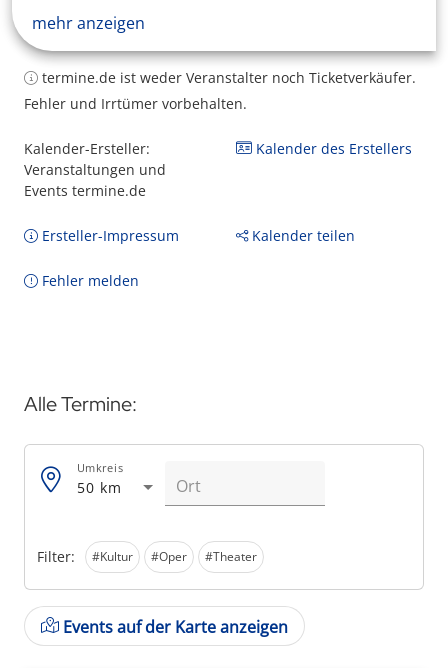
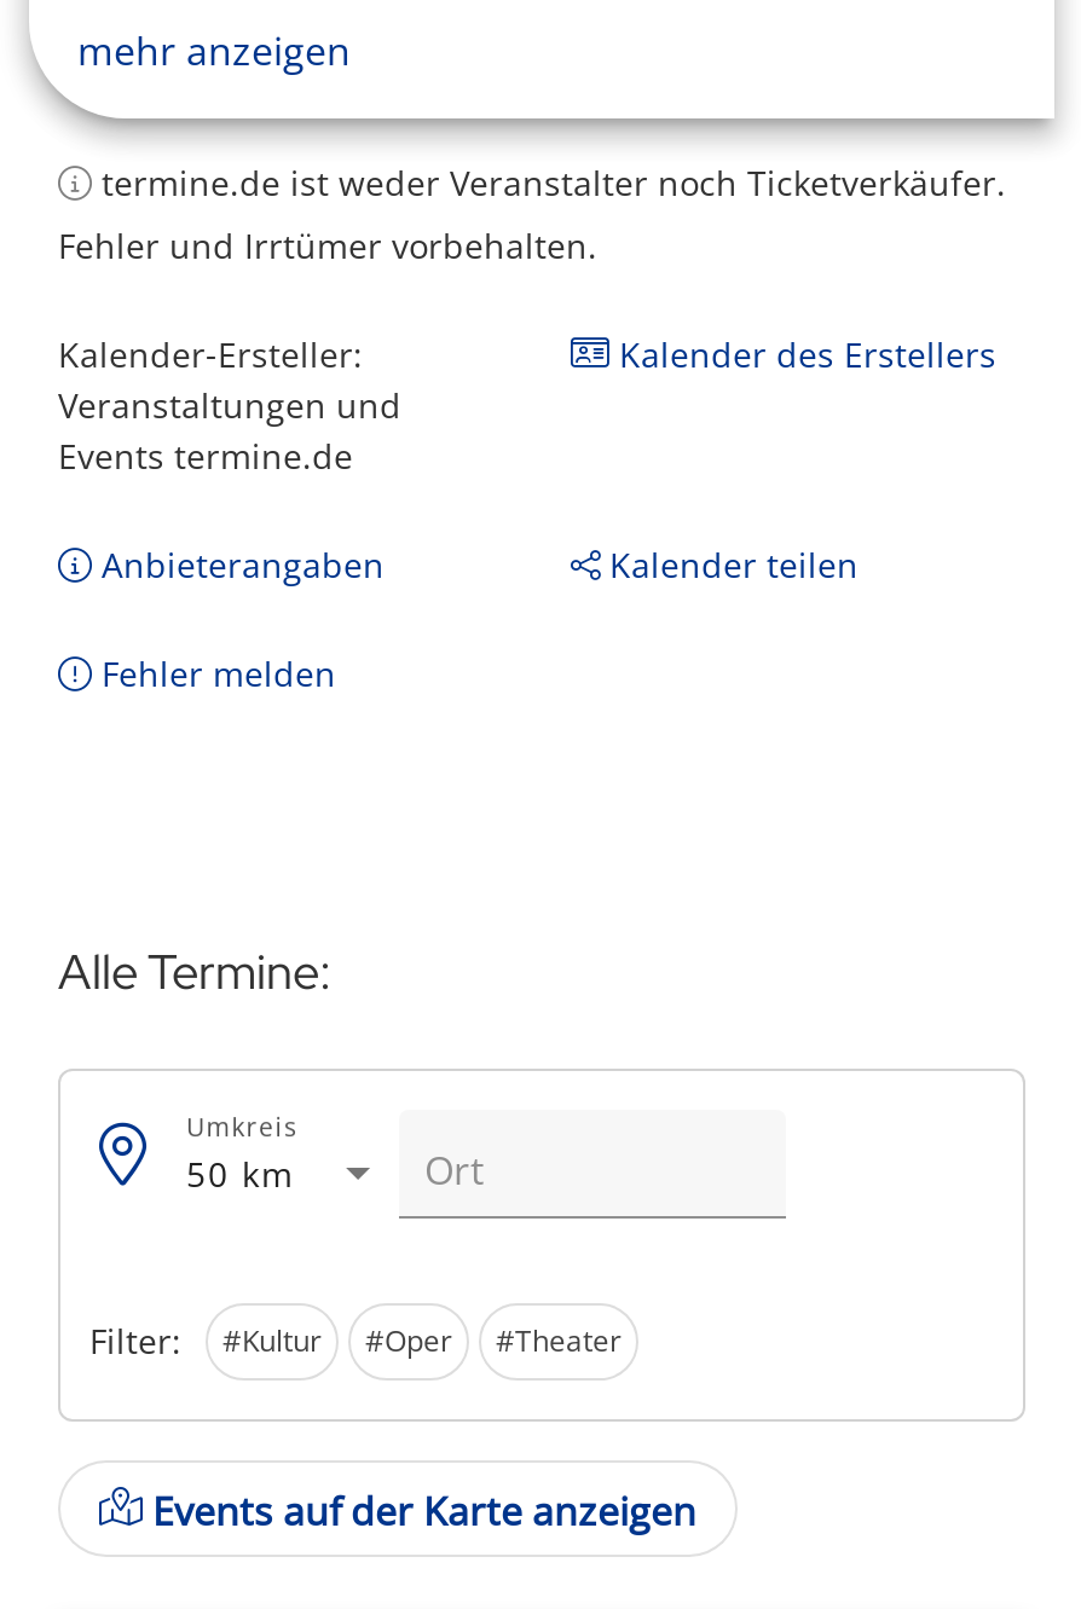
- Ersteller-Impressum
+ Anbieterangaben
